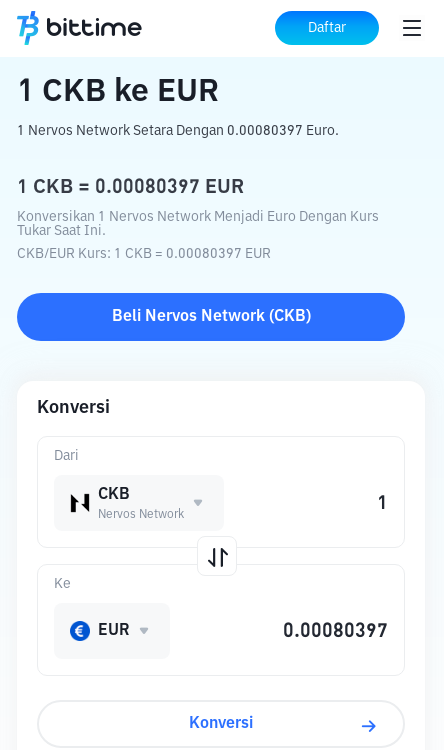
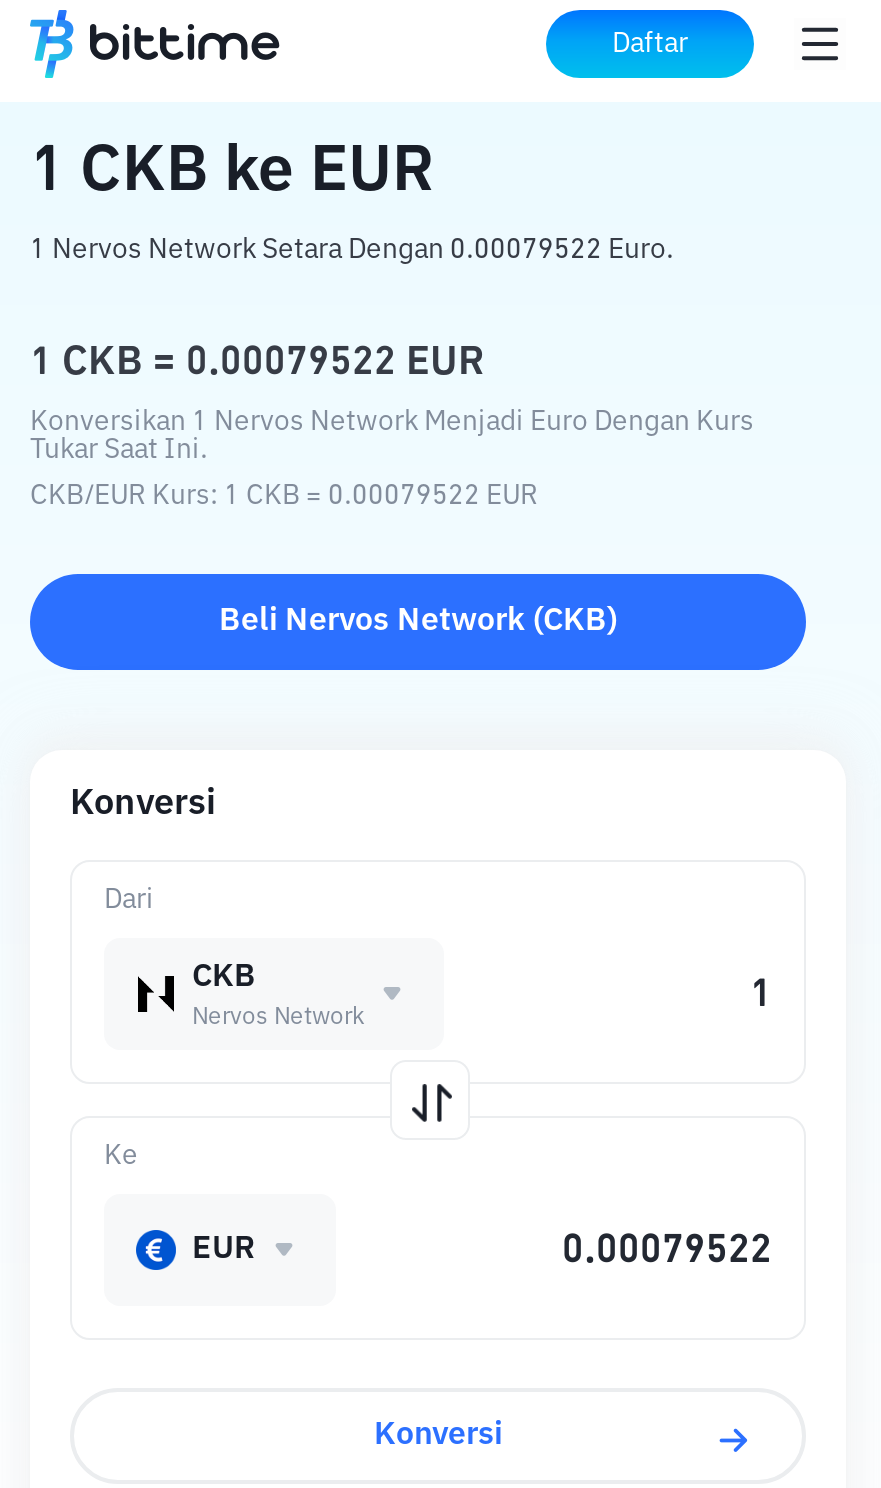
- 1 Nervos Network Setara Dengan 0.00080397 Euro.
+ 1 Nervos Network Setara Dengan 0.00079522 Euro.

- 1 CKB = 0.00080397 EUR
+ 1 CKB = 0.00079522 EUR

- CKB/EUR Kurs: 1 CKB = 0.00080397 EUR
+ CKB/EUR Kurs: 1 CKB = 0.00079522 EUR
